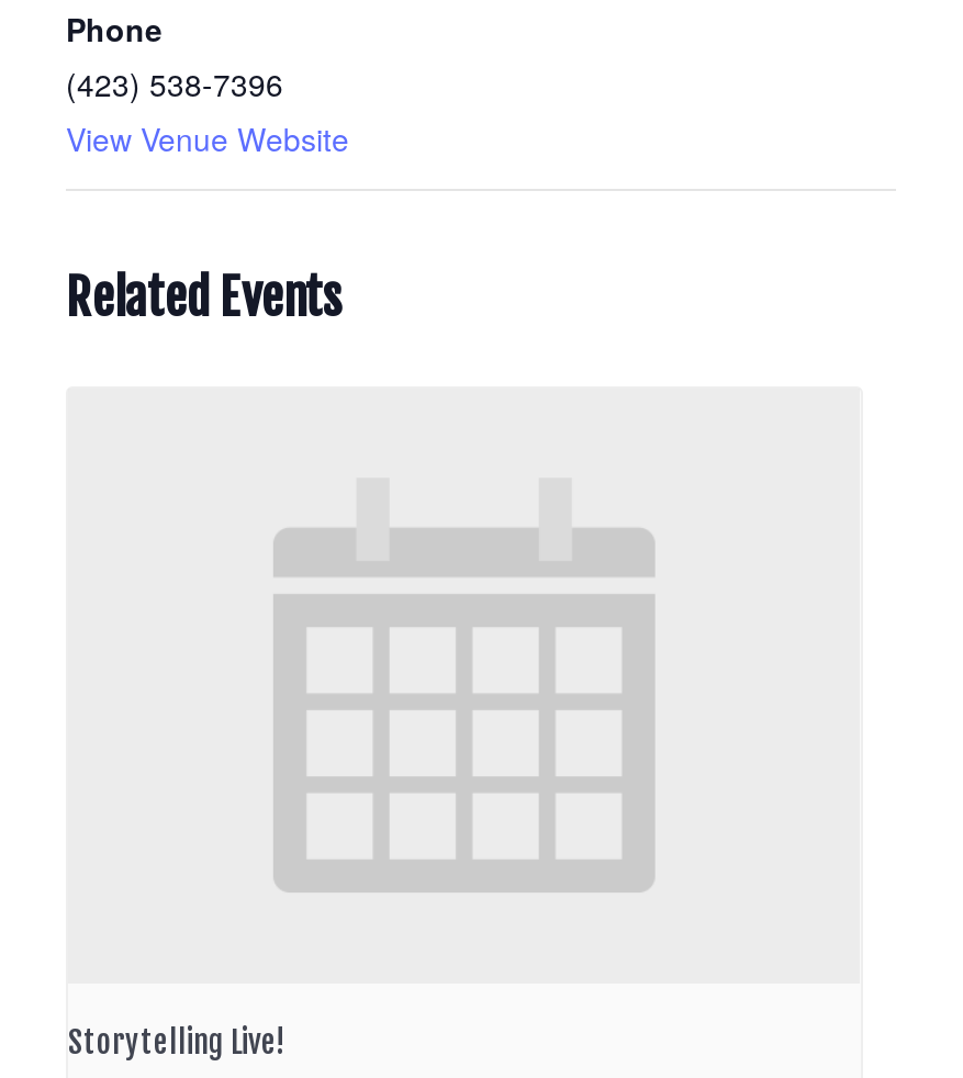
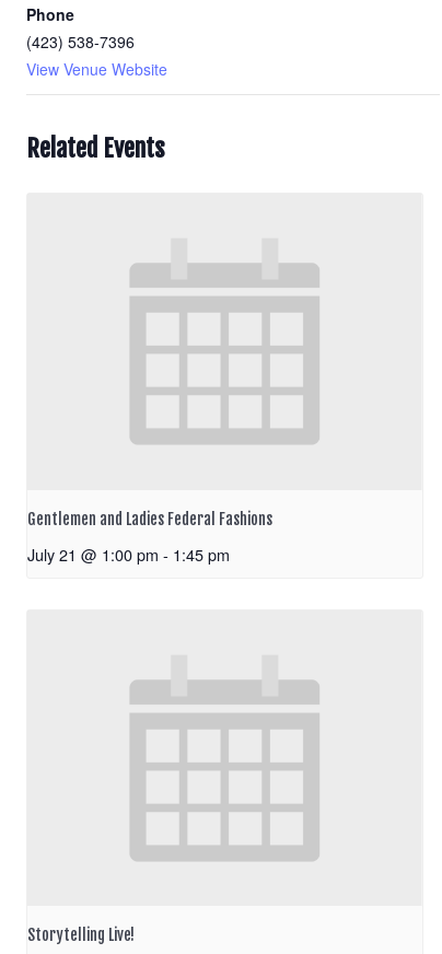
+ Gentlemen and Ladies Federal Fashions
+ July 21 @ 1:00 pm - 1:45 pm
